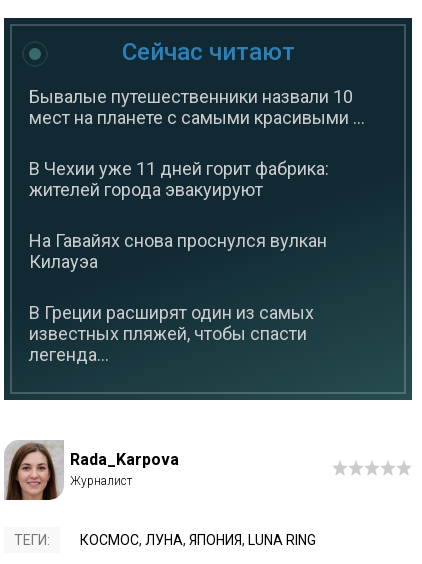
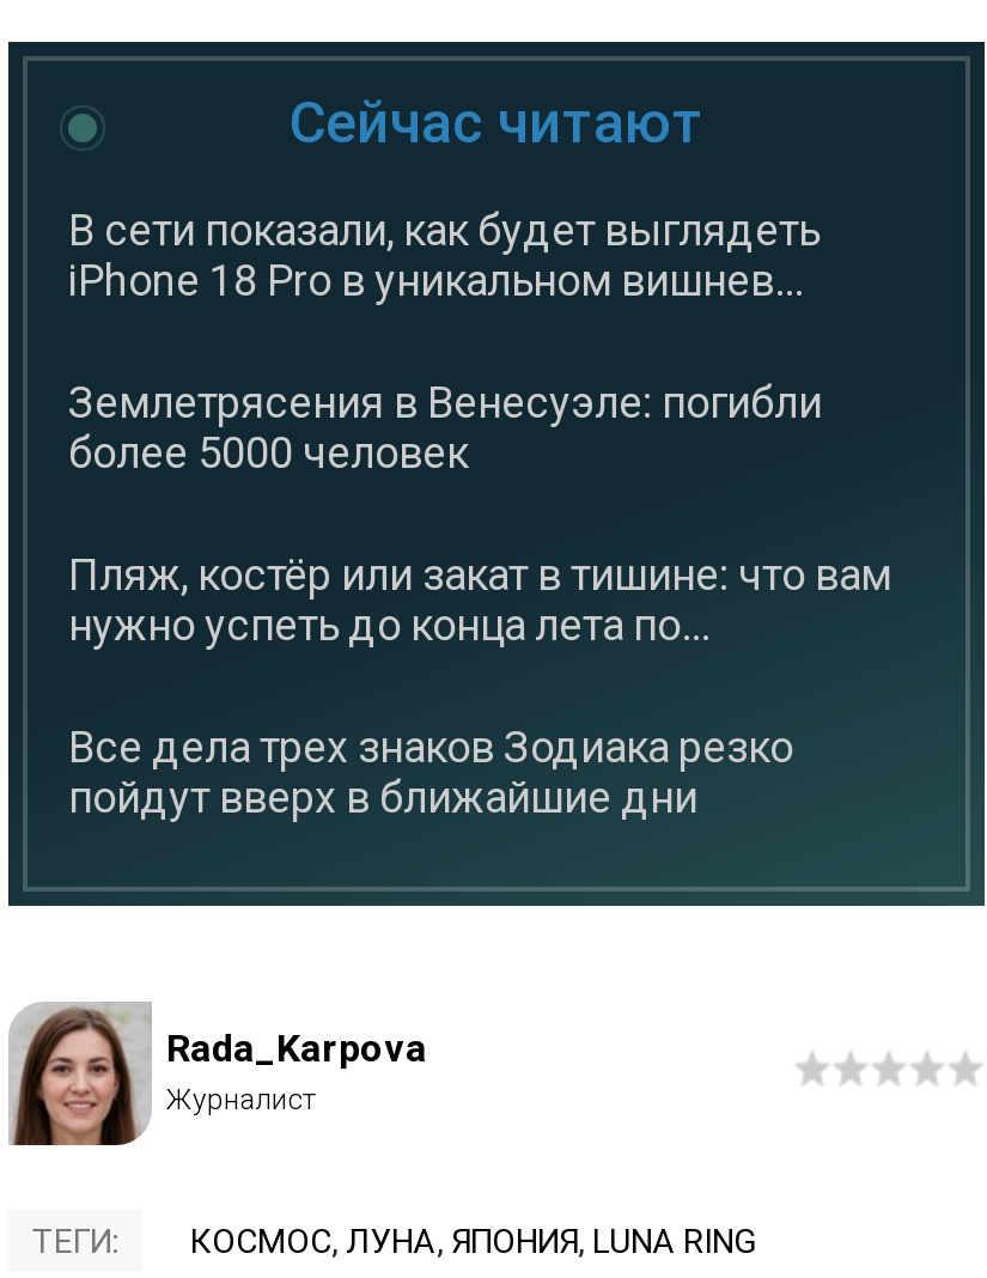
- Бывалые путешественники назвали 10
- мест на планете с самыми красивыми ...
+ В сети показали, как будет выглядеть
+ iPhone 18 Pro в уникальном вишнев...

- В Чехии уже 11 дней горит фабрика:
- жителей города эвакуируют
+ Землетрясения в Венесуэле: погибли
+ более 5000 человек

- На Гавайях снова проснулся вулкан
- Килауэа
+ Пляж, костёр или закат в тишине: что вам
+ нужно успеть до конца лета по...

- В Греции расширят один из самых
- известных пляжей, чтобы спасти
- легенда...
+ Все дела трех знаков Зодиака резко
+ пойдут вверх в ближайшие дни
